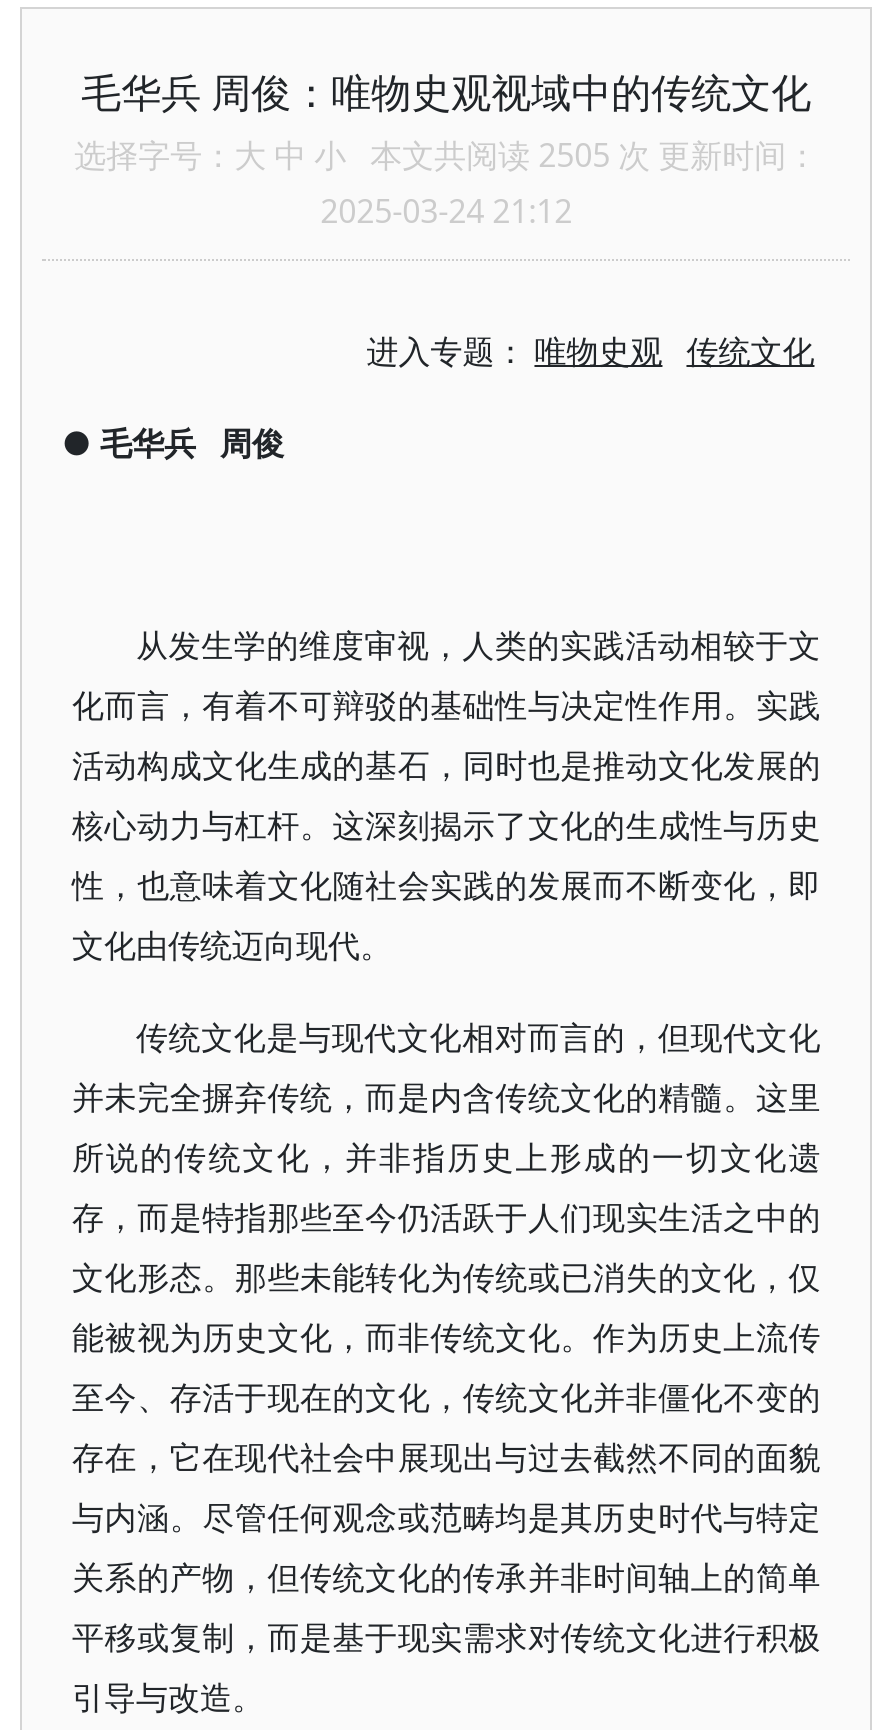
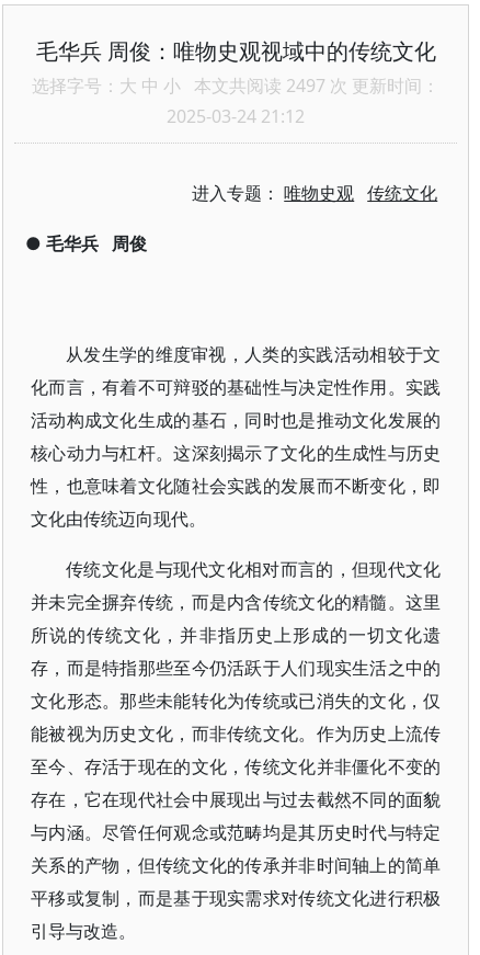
- 选择字号：大 中 小本文共阅读 2505 次 更新时间：
+ 选择字号：大 中 小本文共阅读 2497 次 更新时间：
